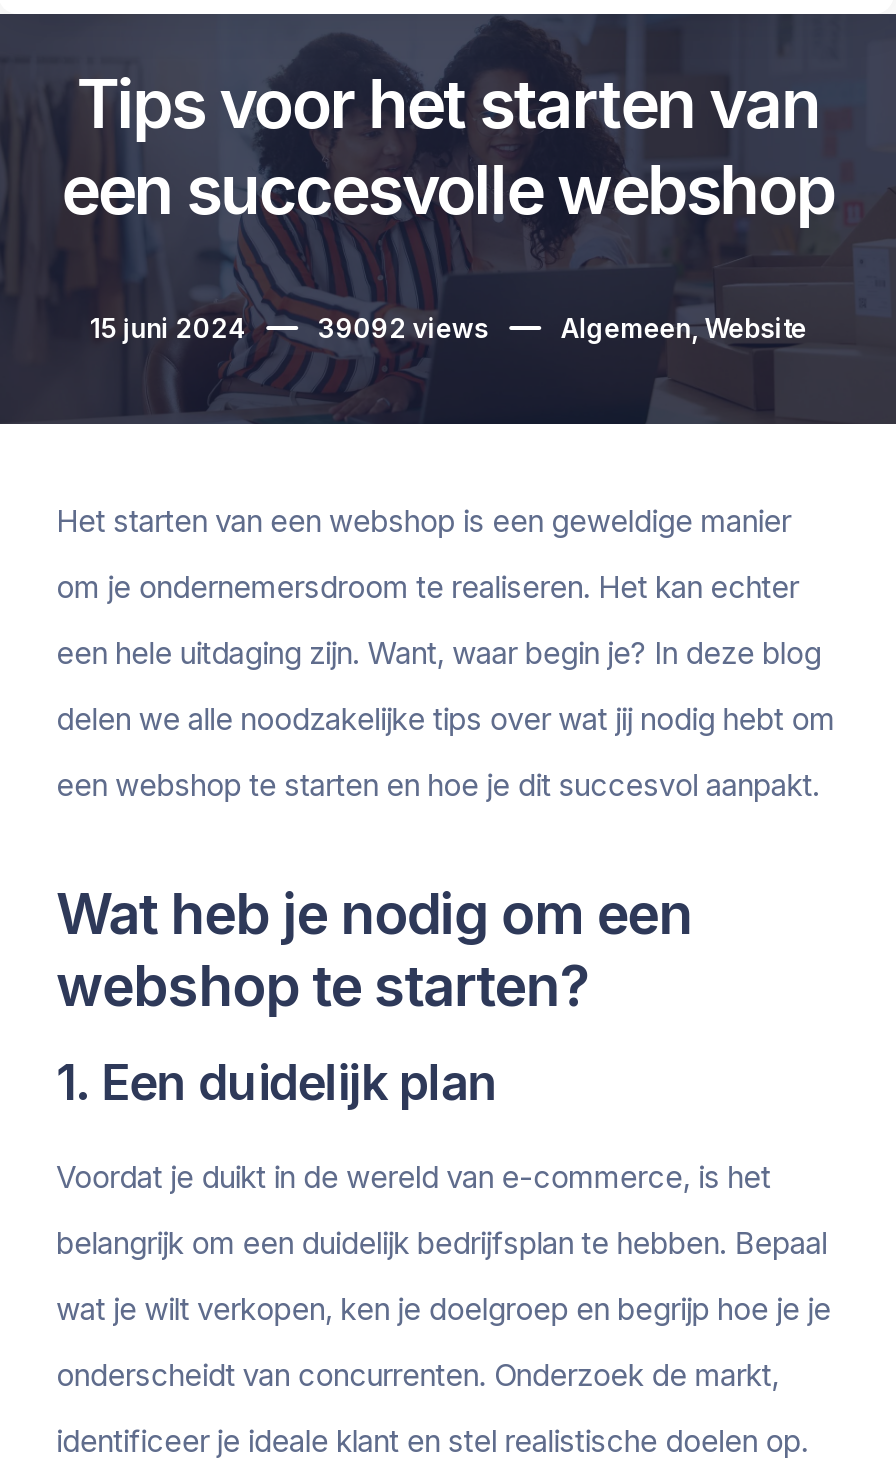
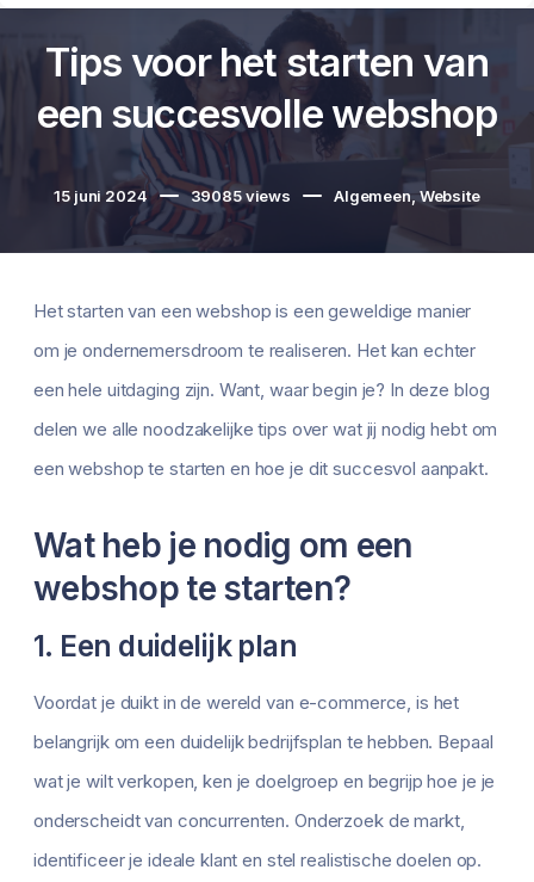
- 39092 views
+ 39085 views
